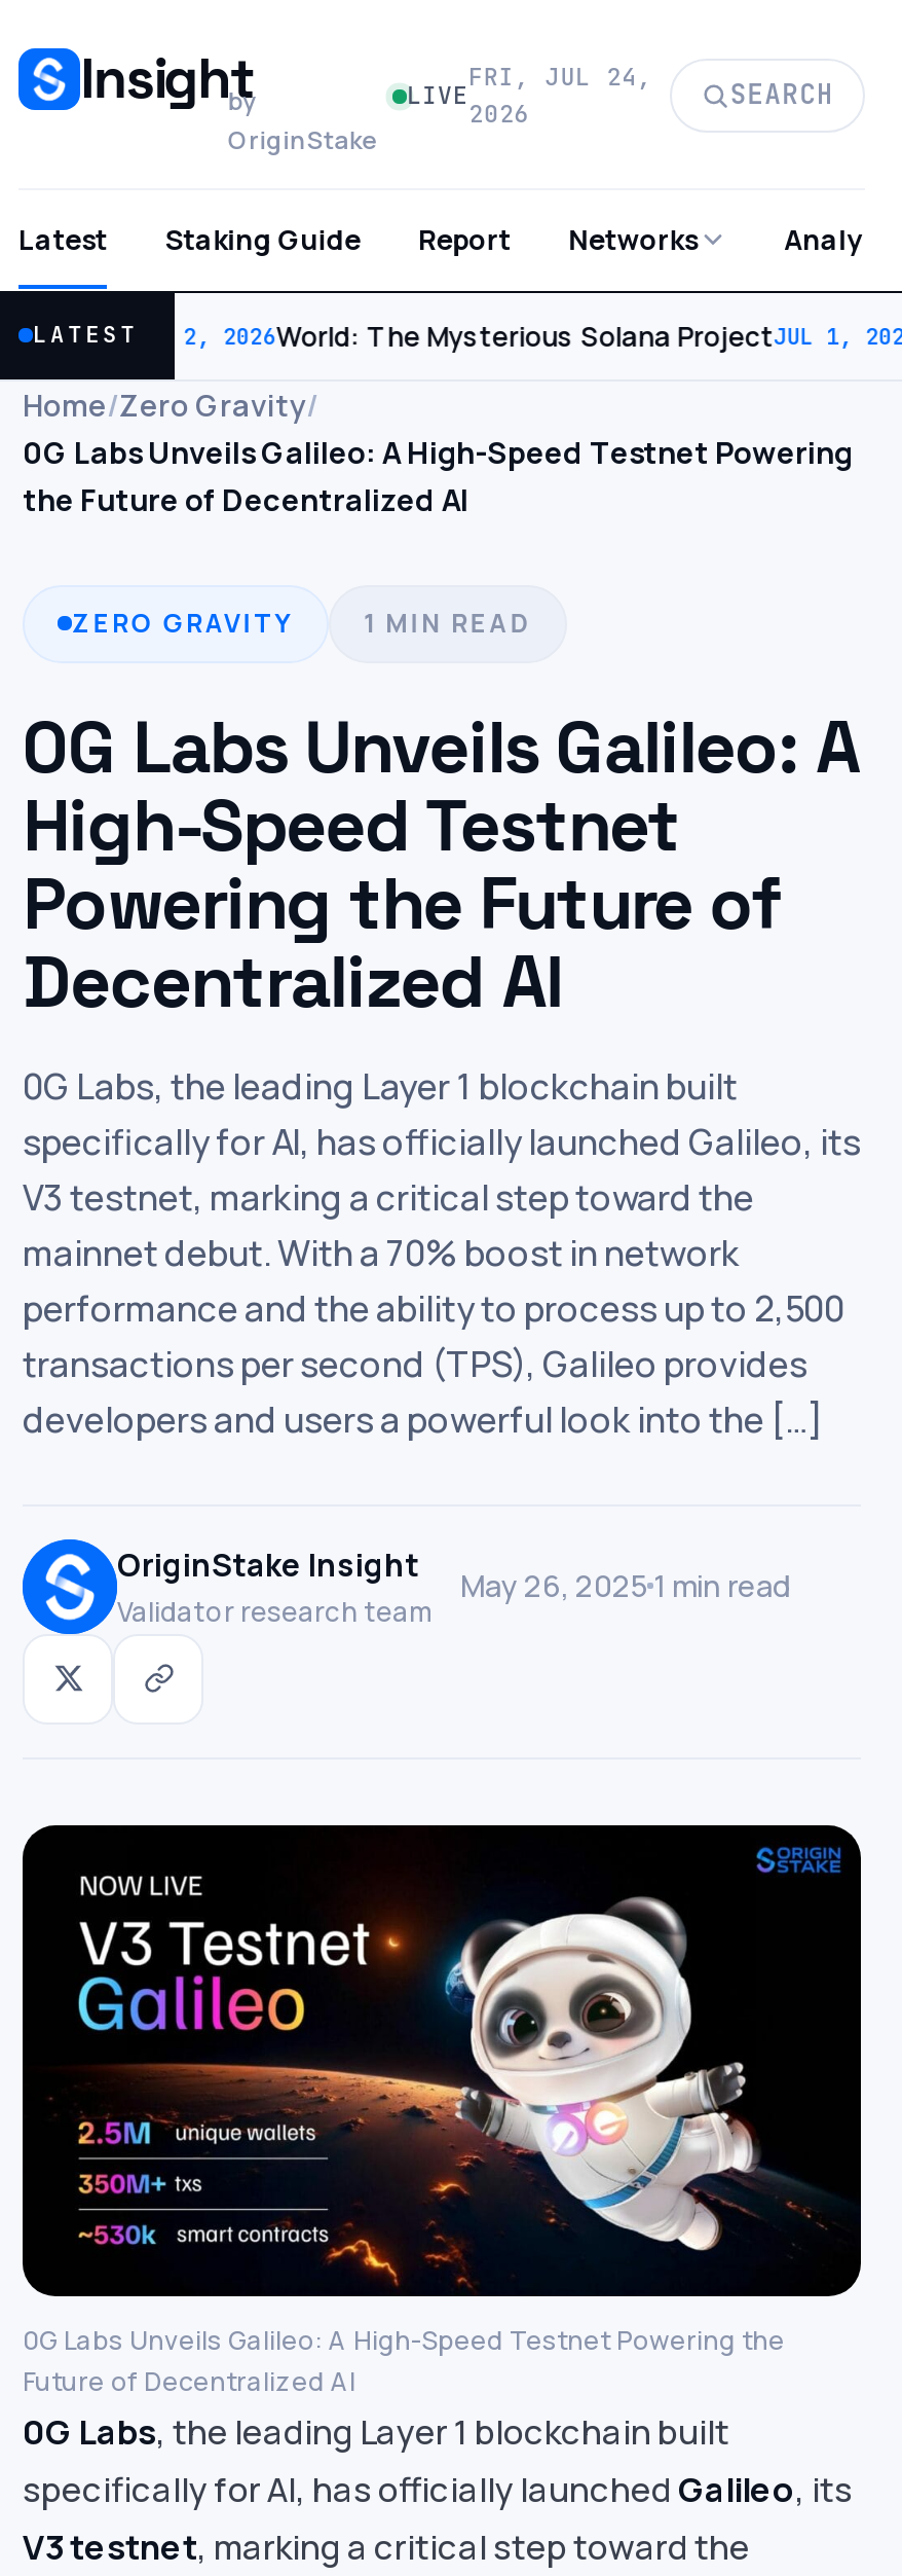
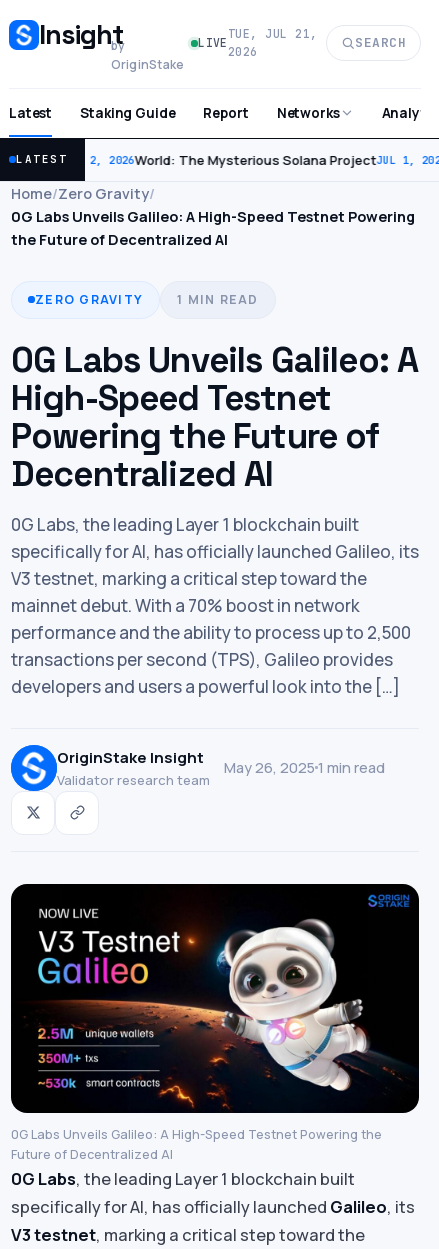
- FRI, JUL 24,
+ TUE, JUL 21,
